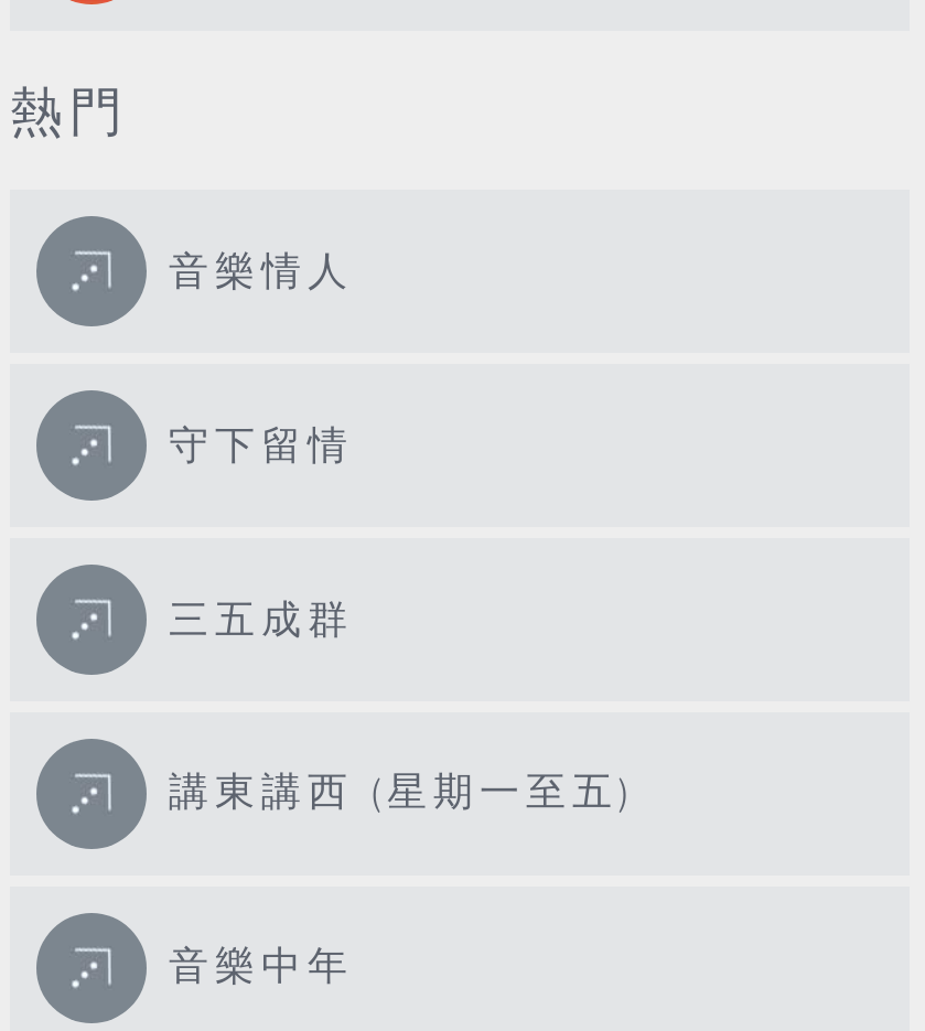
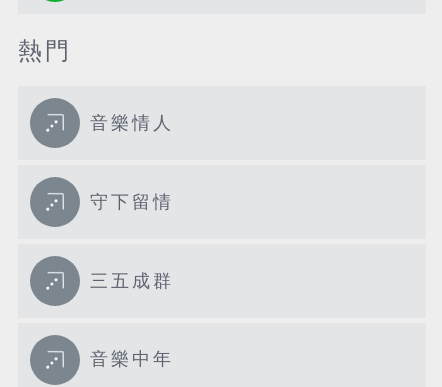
- 講東講西 (星期一至五)
